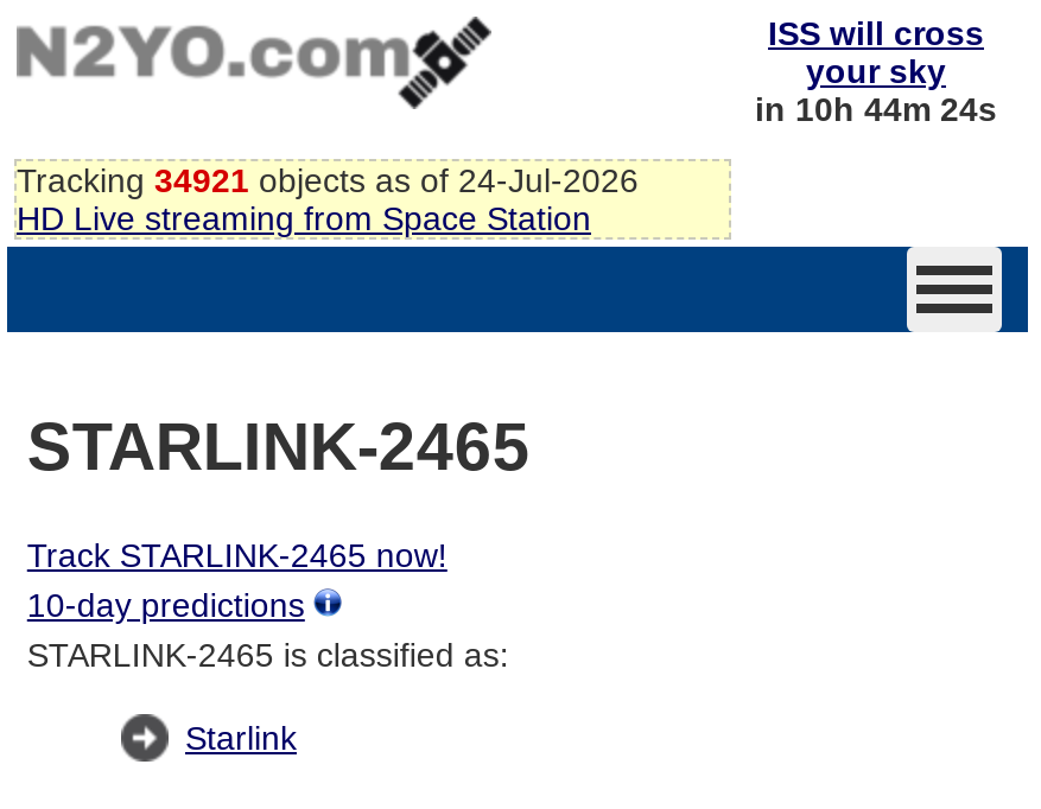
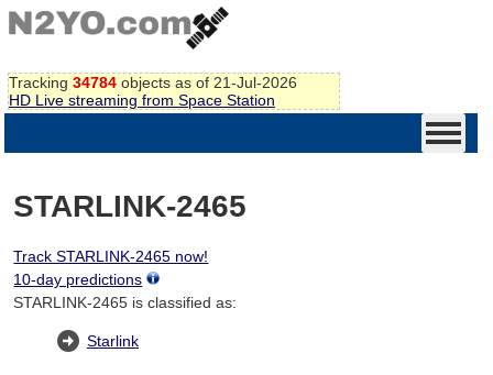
- ISS will cross
- your sky
- in 10h 44m 24s

- Tracking 34921 objects as of 24-Jul-2026
+ Tracking 34784 objects as of 21-Jul-2026
